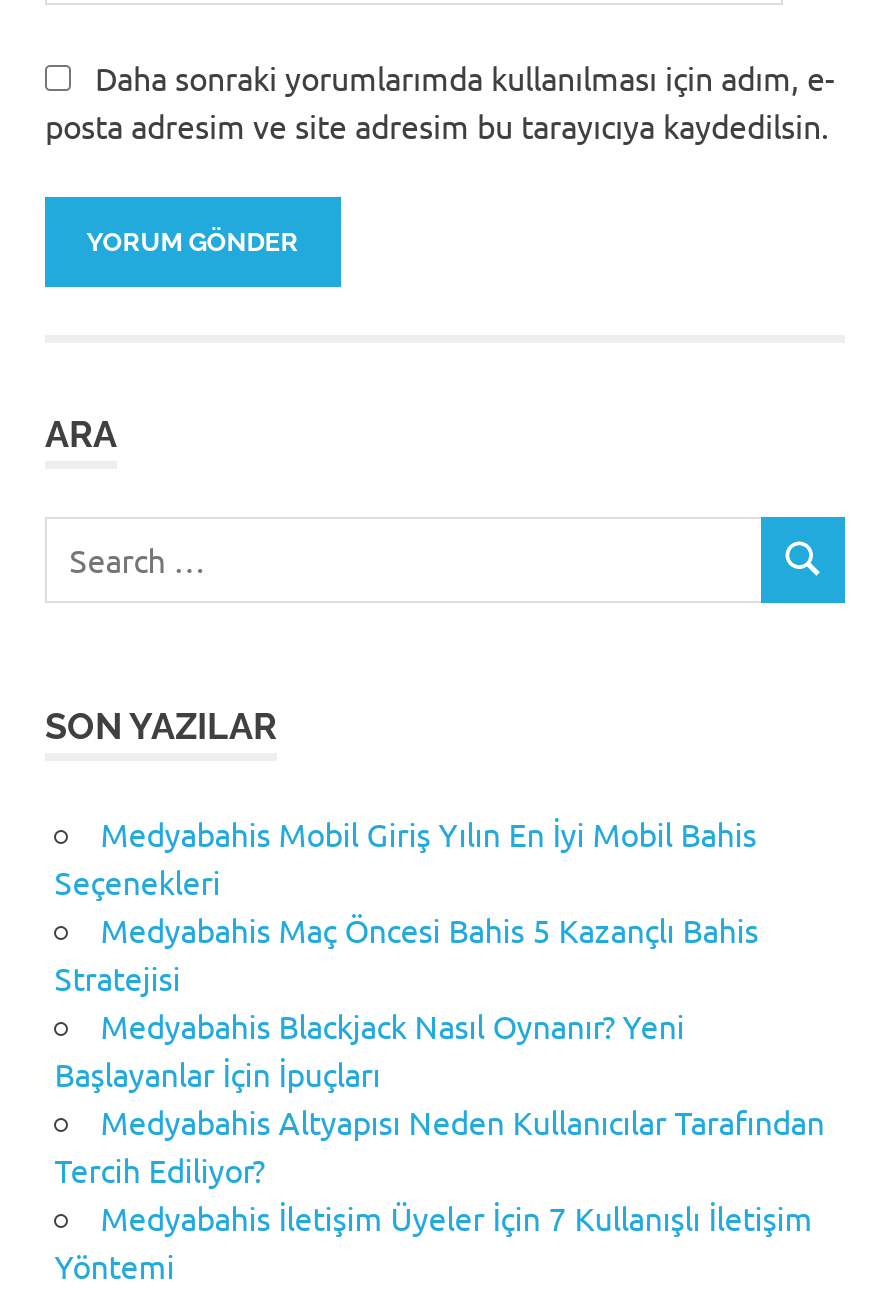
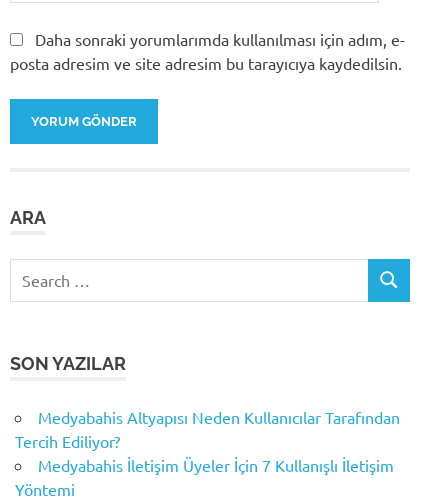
- Medyabahis Mobil Giriş Yılın En İyi Mobil Bahis
- Seçenekleri
- Medyabahis Maç Öncesi Bahis 5 Kazançlı Bahis
- Stratejisi
- Medyabahis Blackjack Nasıl Oynanır? Yeni
- Başlayanlar İçin İpuçları
